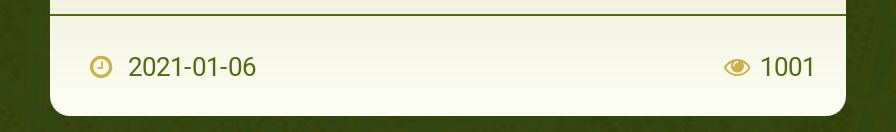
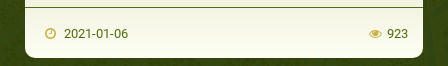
- 1001
+ 923
